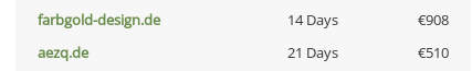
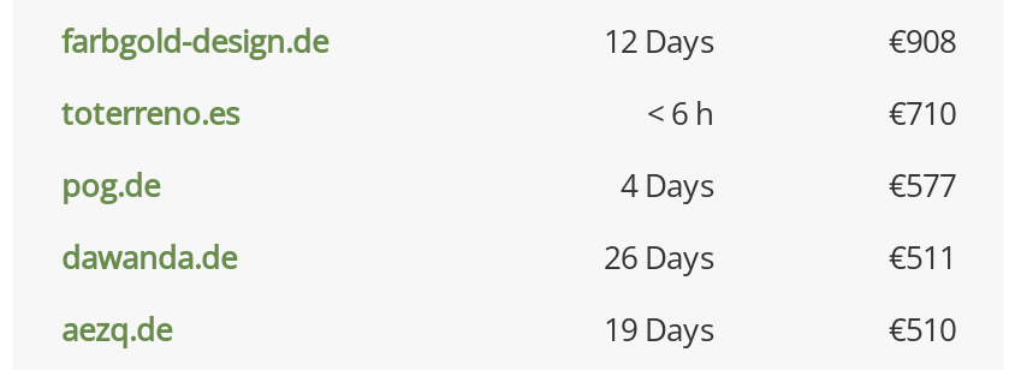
- 14 Days
+ 12 Days

+ toterreno.es
+ < 6 h
+ €710
+ pog.de
+ 4 Days
+ €577
+ dawanda.de
+ 26 Days
+ €511

- 21 Days
+ 19 Days
